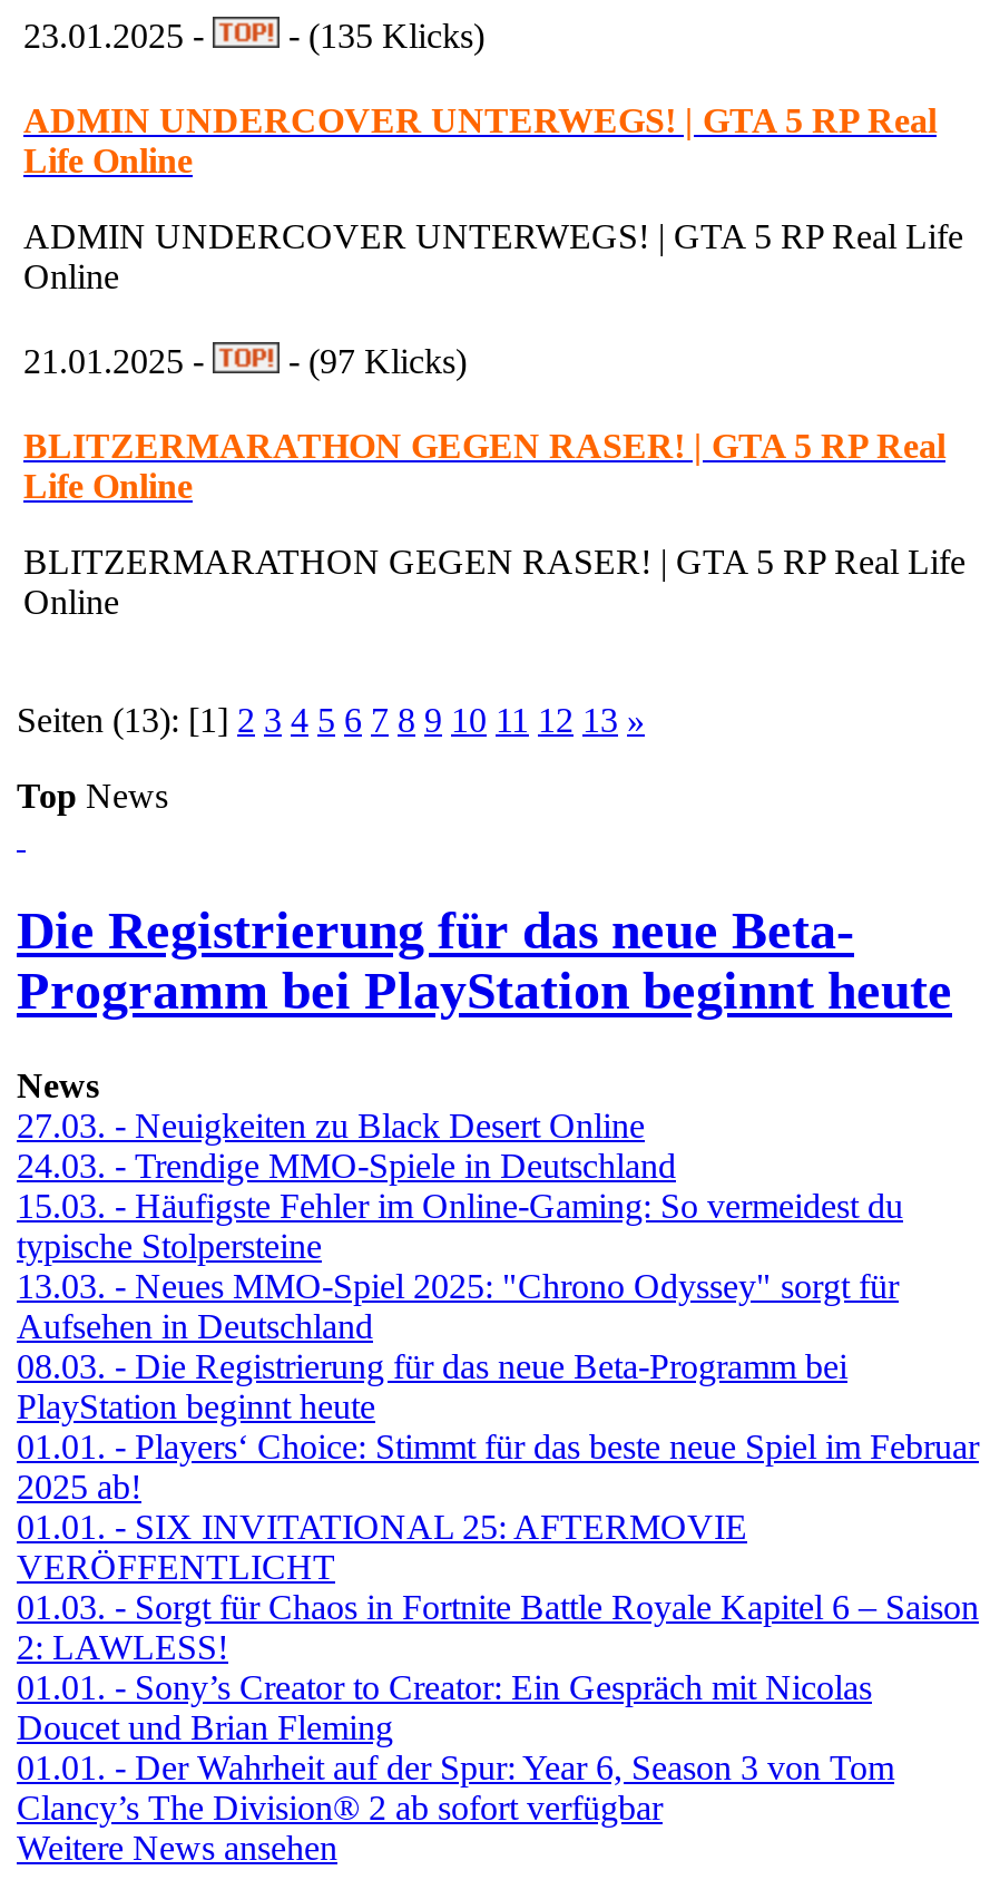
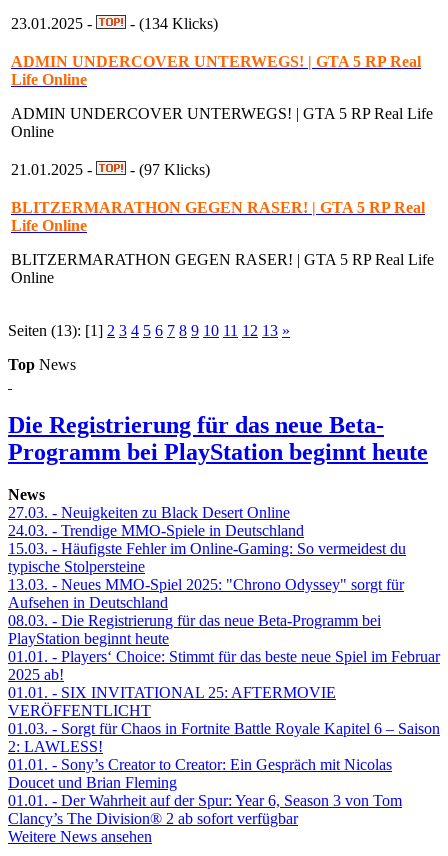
- 23.01.2025 - - (135 Klicks)
+ 23.01.2025 - - (134 Klicks)
